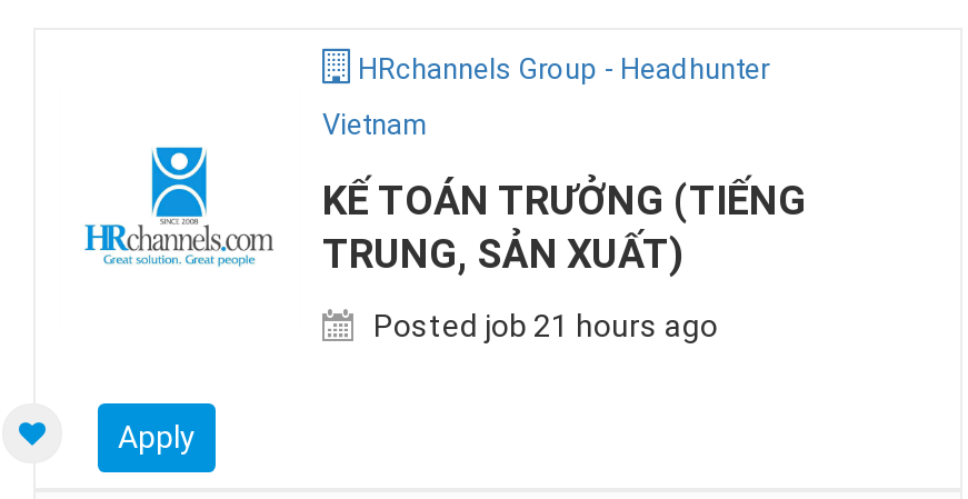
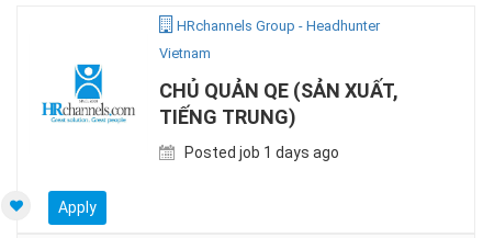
- KẾ TOÁN TRƯỞNG (TIẾNG
- TRUNG, SẢN XUẤT)
+ CHỦ QUẢN QE (SẢN XUẤT,
+ TIẾNG TRUNG)

- Posted job 21 hours ago
+ Posted job 1 days ago
